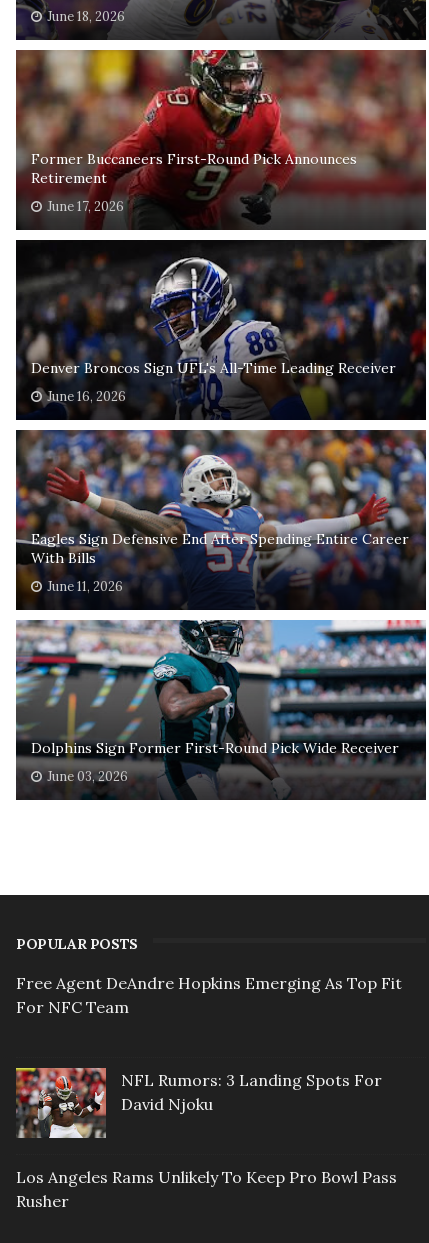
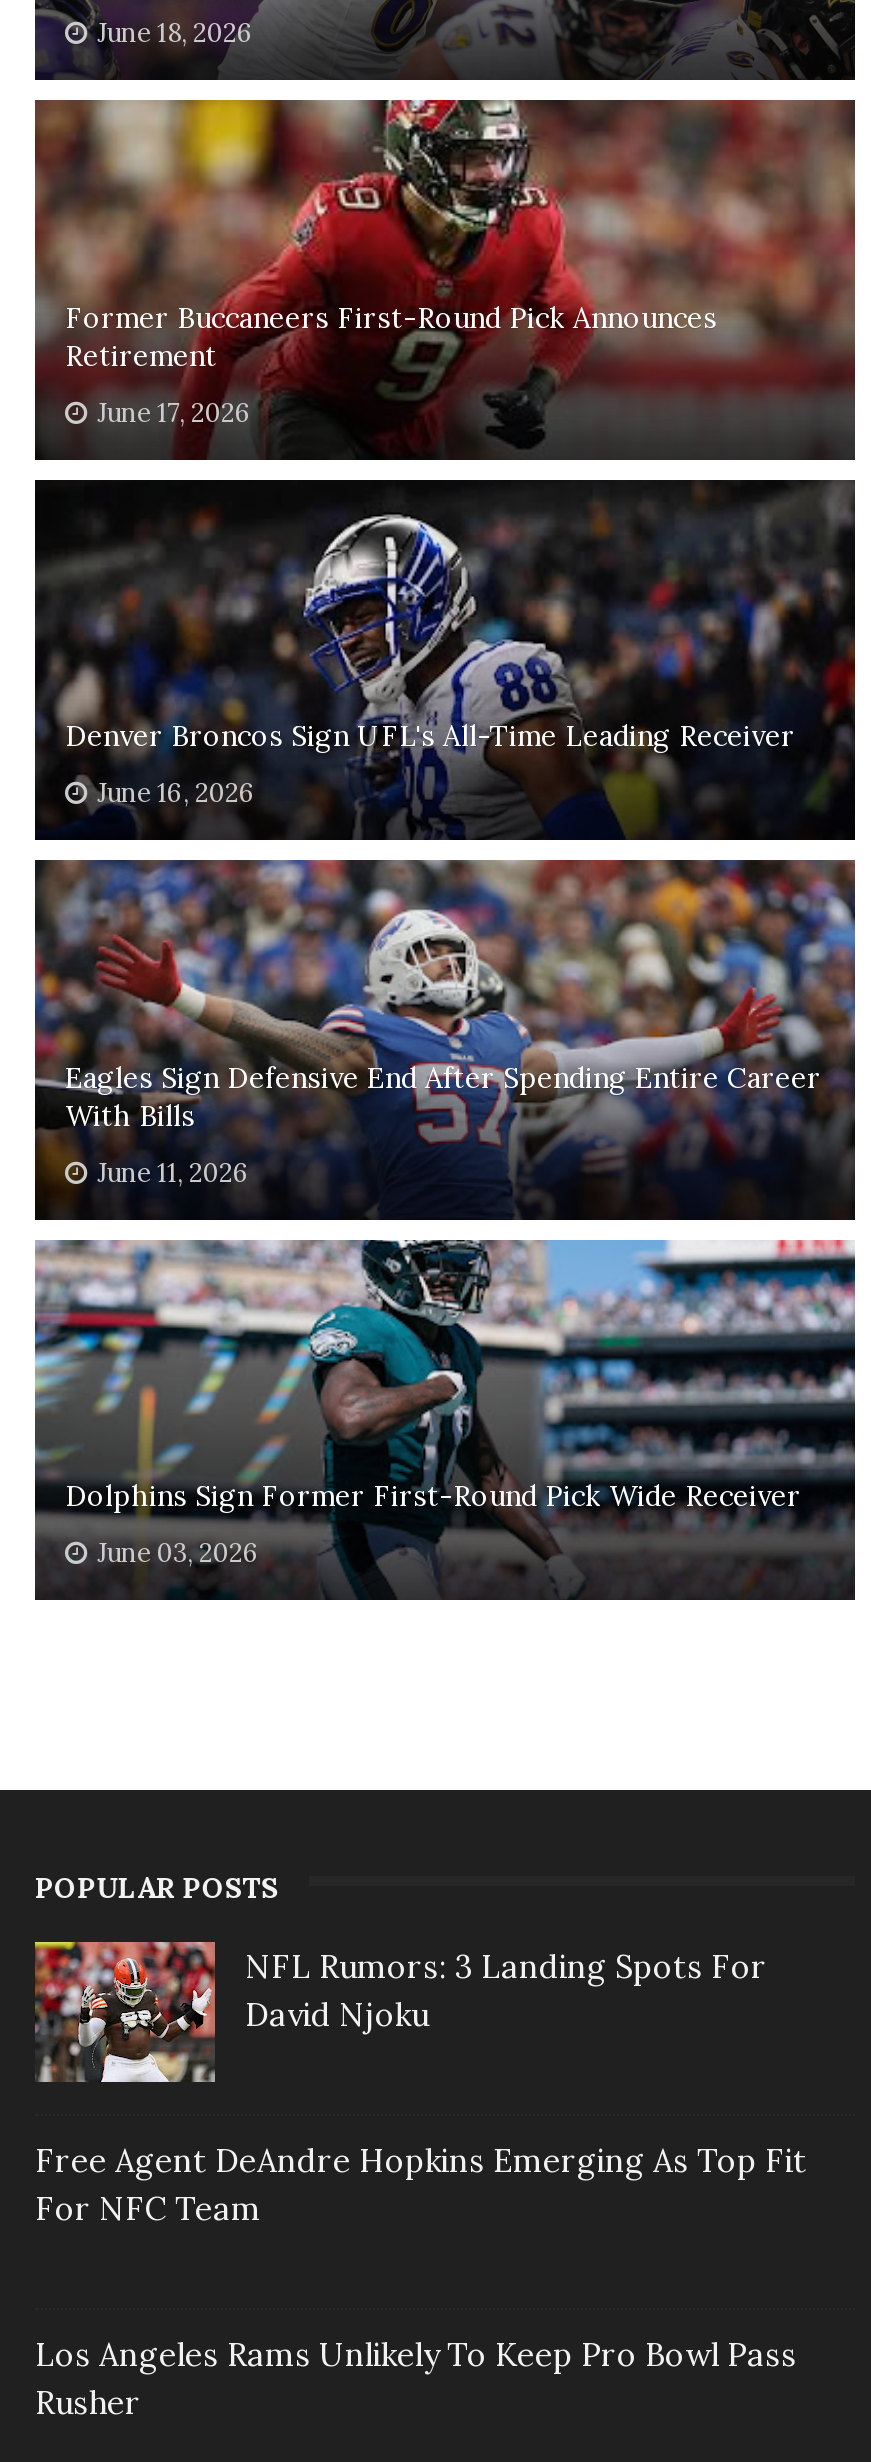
moved down: Free Agent DeAndre Hopkins Emerging As Top Fit | For NFC Team

moved up: [image] | NFL Rumors: 3 Landing Spots For | David Njoku
